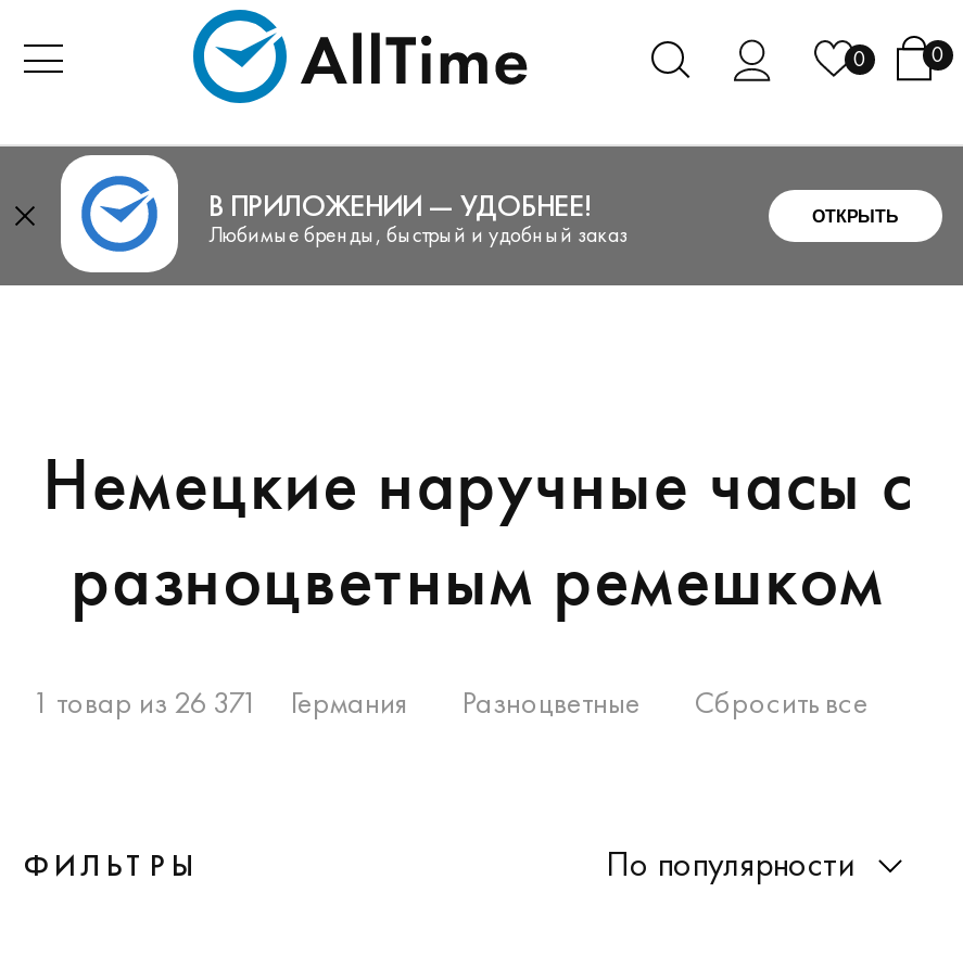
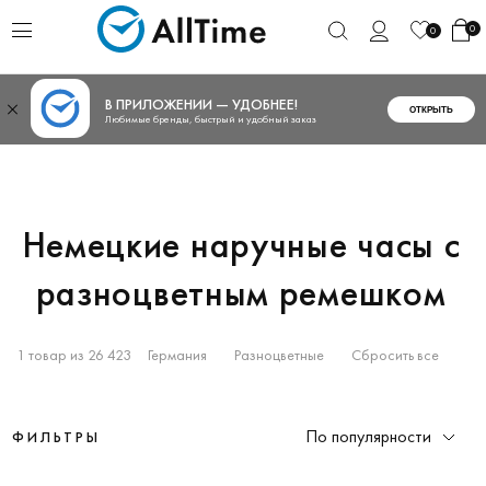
- 1 товар из 26 371 Германия Разноцветные Сбросить все
+ 1 товар из 26 423 Германия Разноцветные Сбросить все
